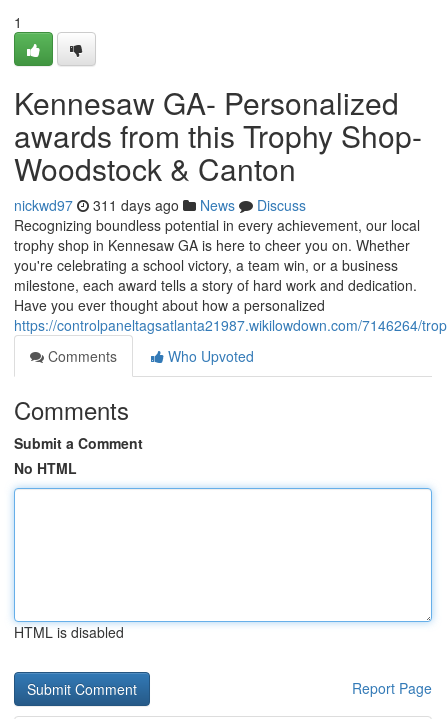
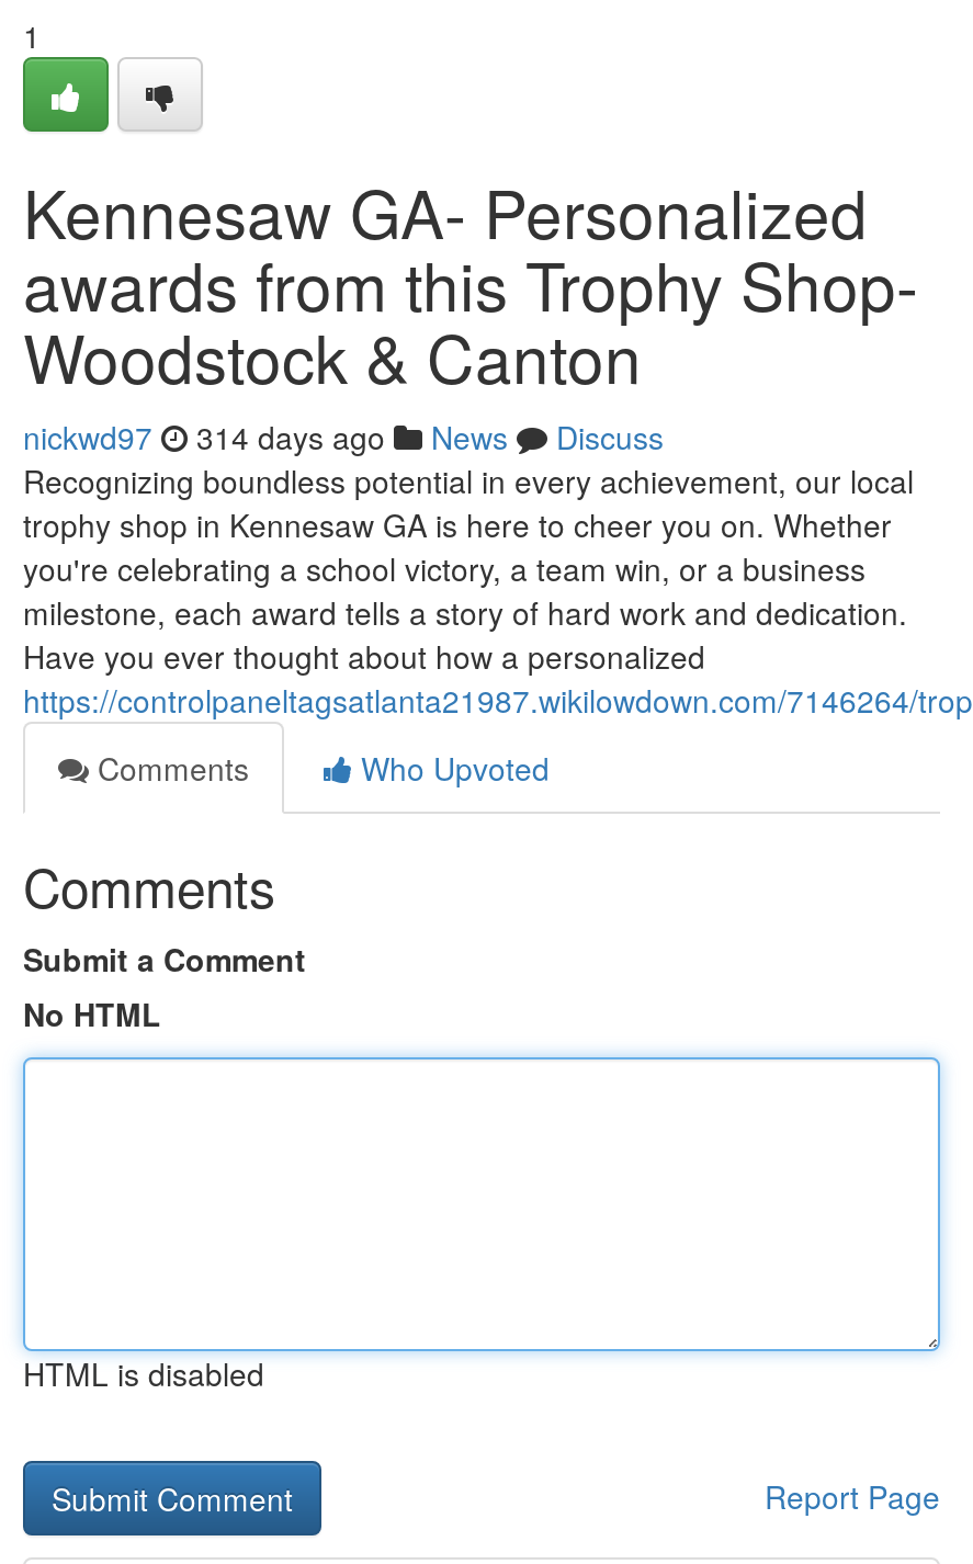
- nickwd97 311 days ago News Discuss
+ nickwd97 314 days ago News Discuss
